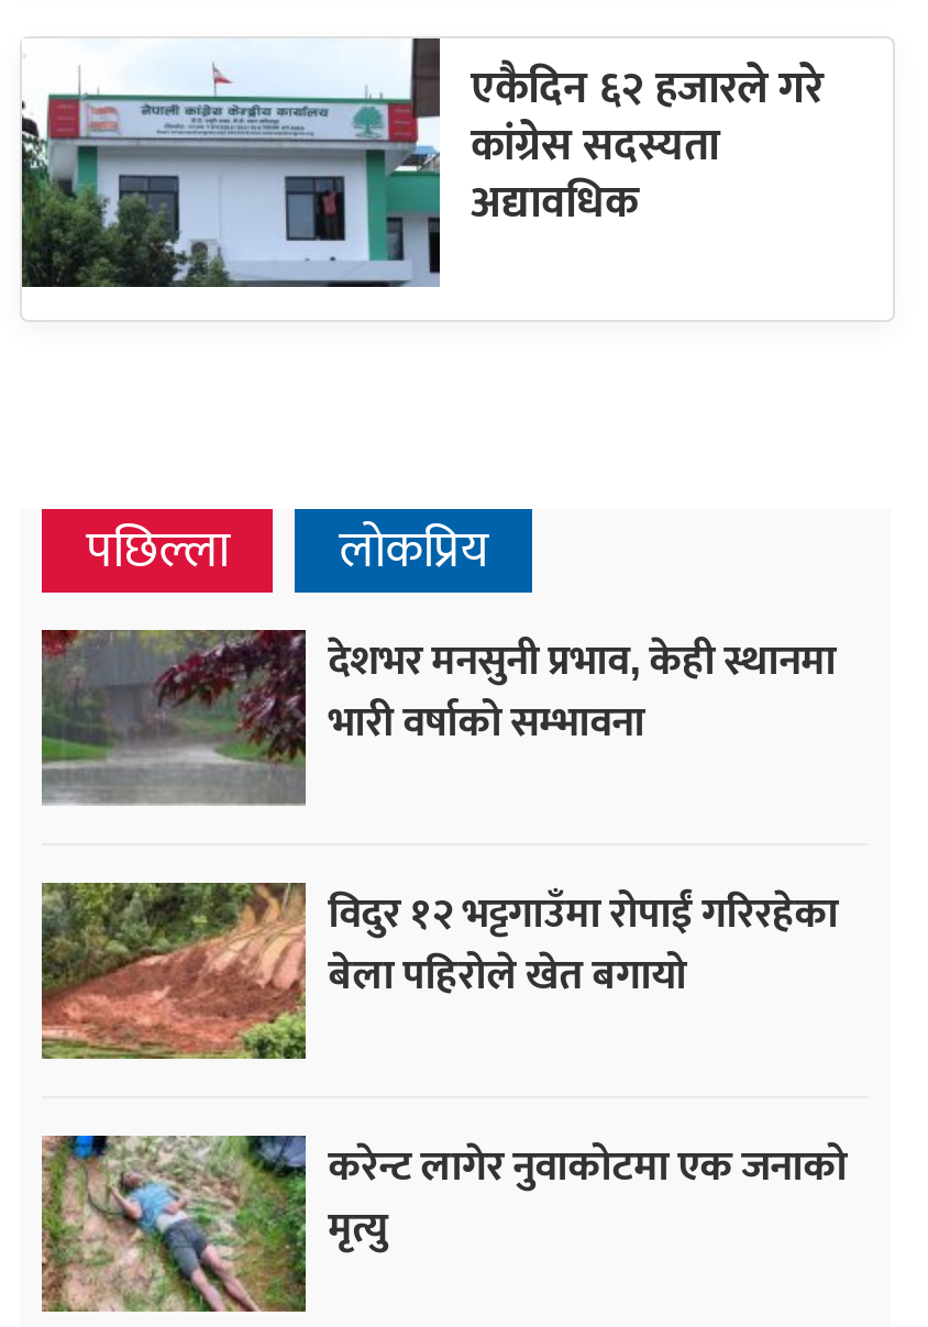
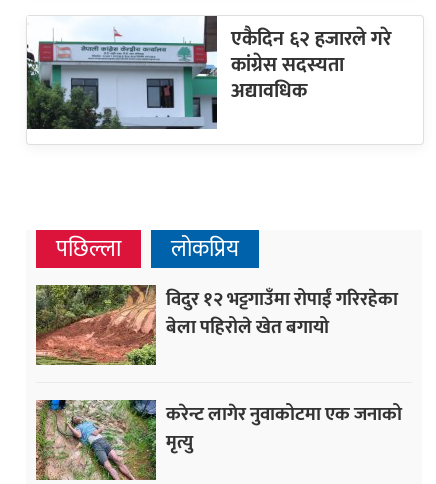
- [image]
- देशभर मनसुनी प्रभाव, केही स्थानमा
- भारी वर्षाको सम्भावना
